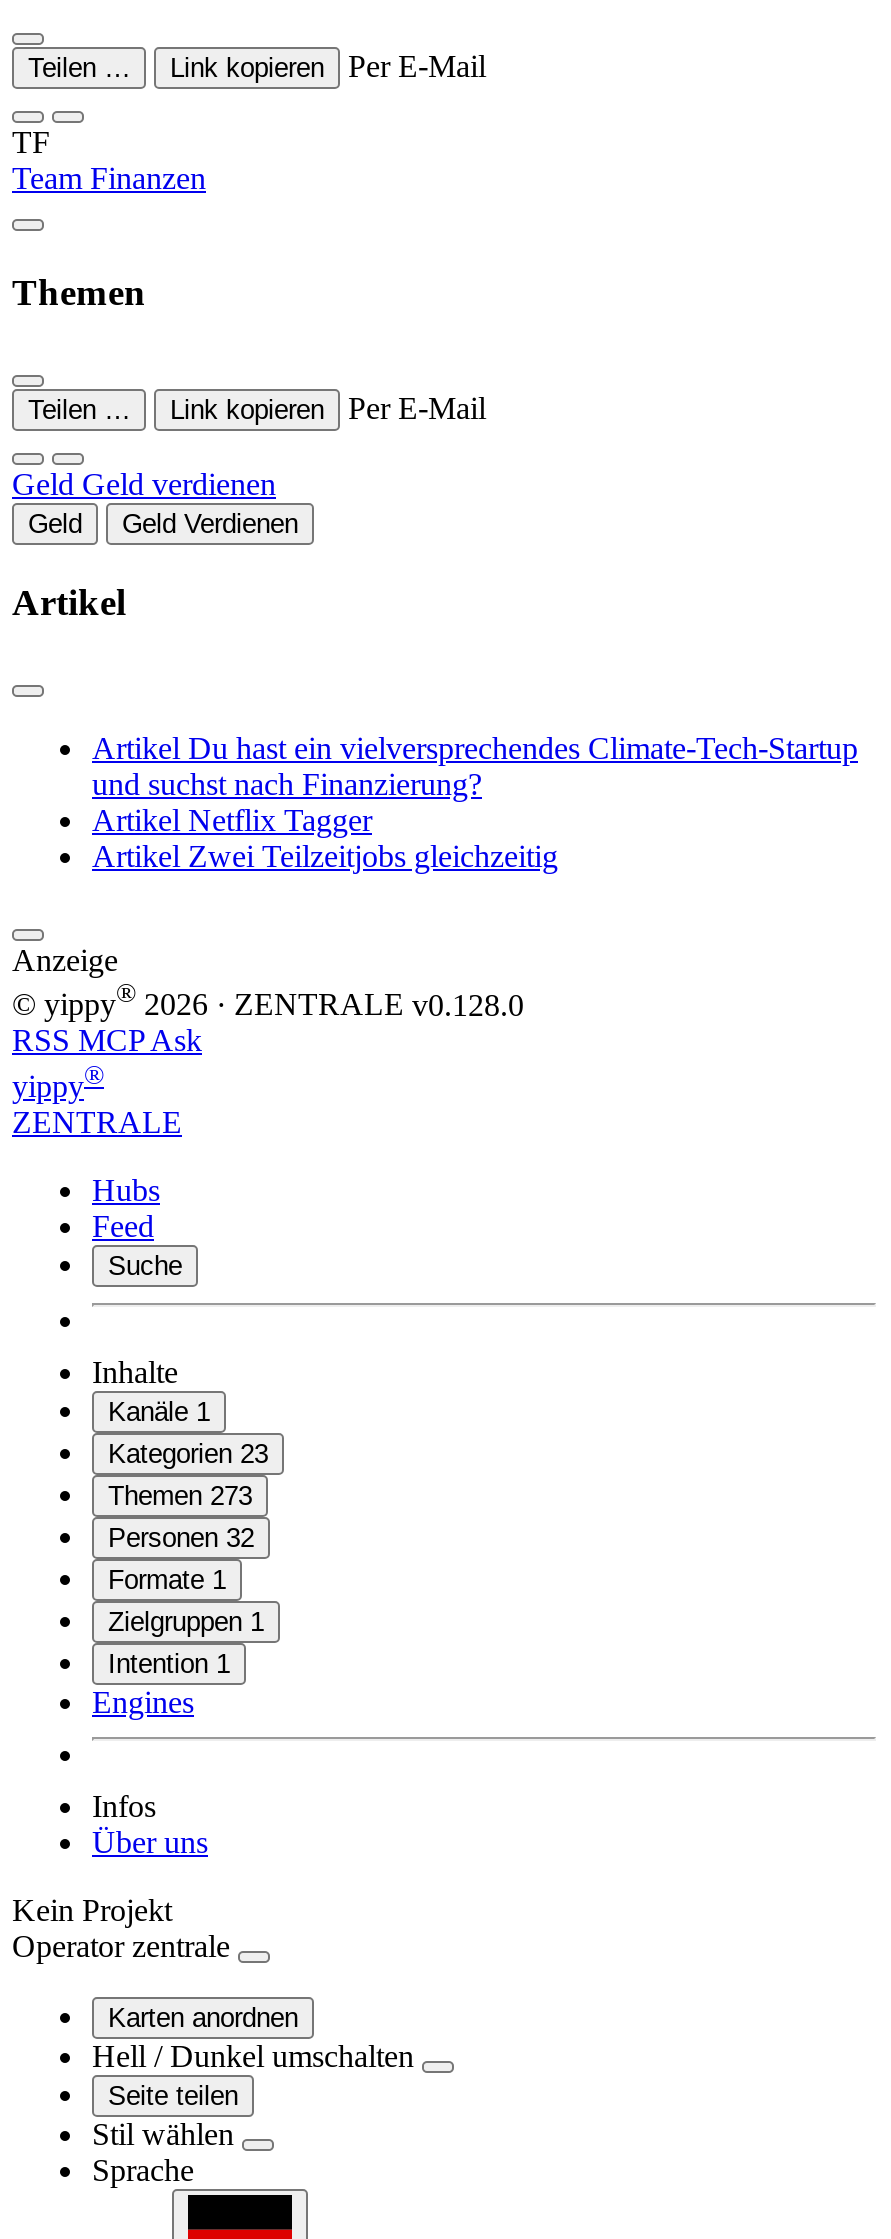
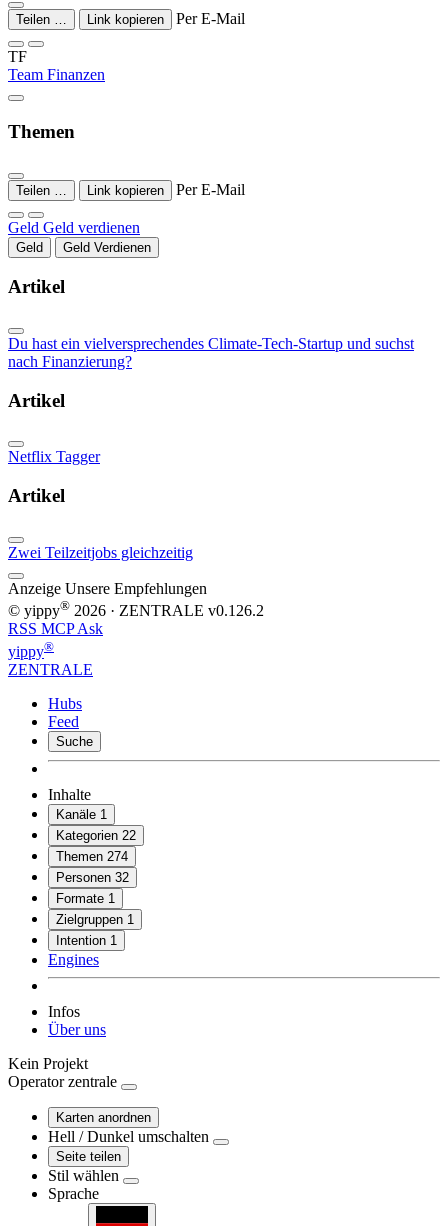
- Artikel Du hast ein vielversprechendes Climate-Tech-Startup
- und suchst nach Finanzierung?
- Artikel Netflix Tagger
- Artikel Zwei Teilzeitjobs gleichzeitig
- Anzeige
- © yippy® 2026 · ZENTRALE v0.128.0
+ Du hast ein vielversprechendes Climate-Tech-Startup und suchst
+ nach Finanzierung?
+ Artikel
+ Netflix Tagger
+ Artikel
+ Zwei Teilzeitjobs gleichzeitig
+ Anzeige Unsere Empfehlungen
+ © yippy® 2026 · ZENTRALE v0.126.2

- Kategorien 23
+ Kategorien 22

- Themen 273
+ Themen 274
